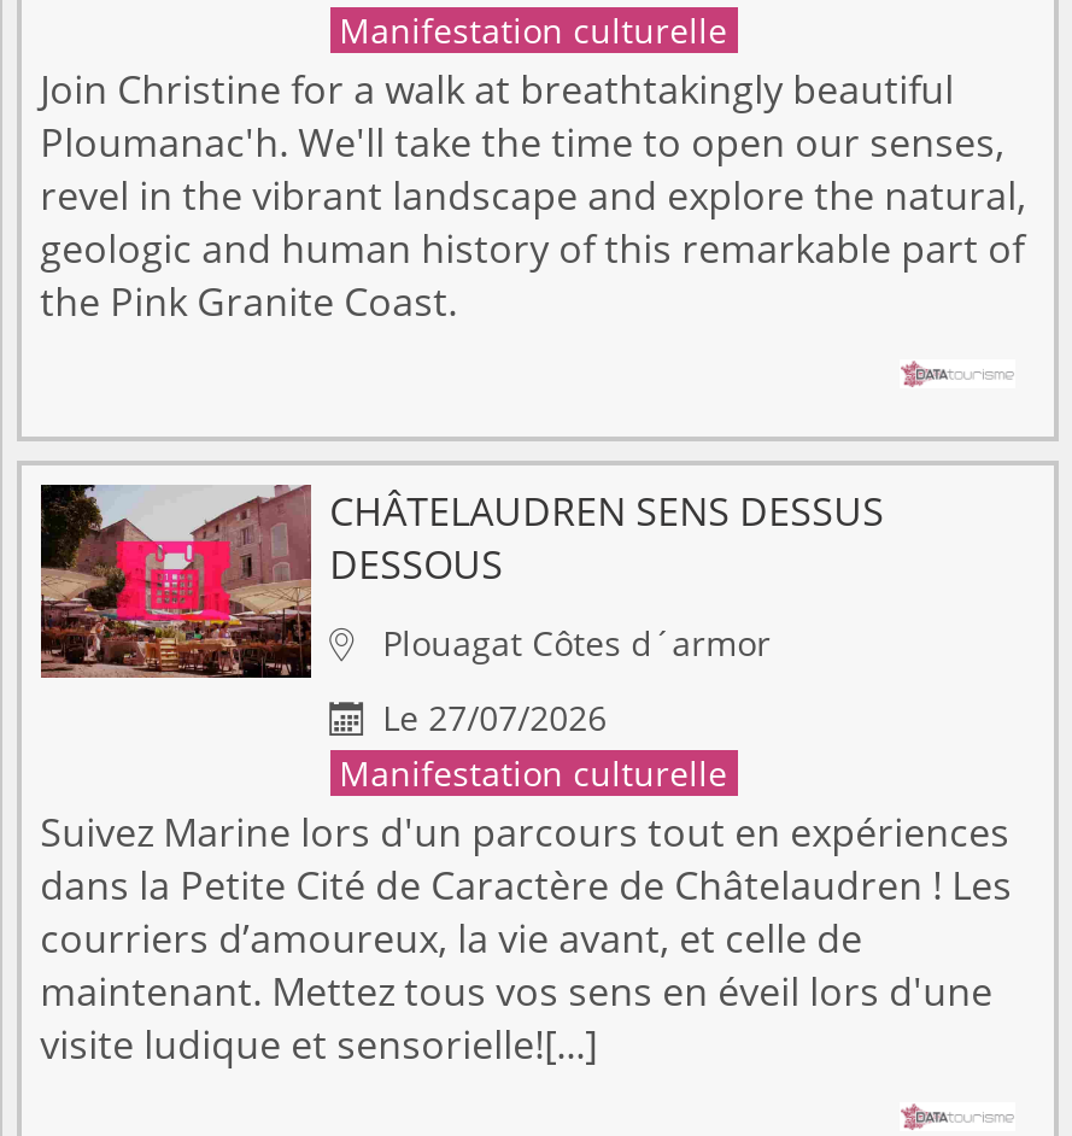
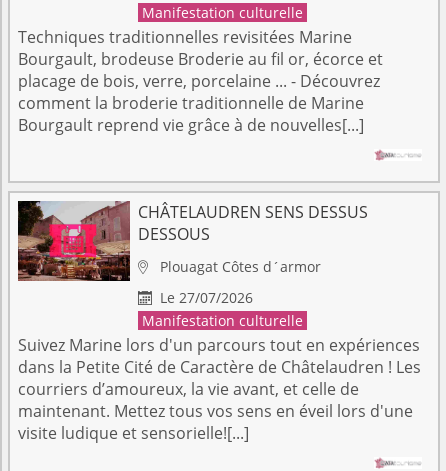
- Join Christine for a walk at breathtakingly beautiful
- Ploumanac'h. We'll take the time to open our senses,
- revel in the vibrant landscape and explore the natural,
- geologic and human history of this remarkable part of
- the Pink Granite Coast.
+ Techniques traditionnelles revisitées Marine
+ Bourgault, brodeuse Broderie au fil or, écorce et
+ placage de bois, verre, porcelaine ... - Découvrez
+ comment la broderie traditionnelle de Marine
+ Bourgault reprend vie grâce à de nouvelles[...]
